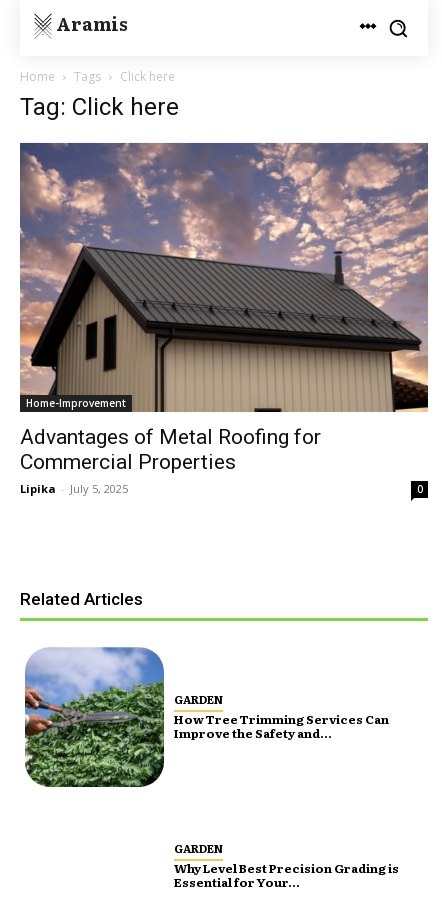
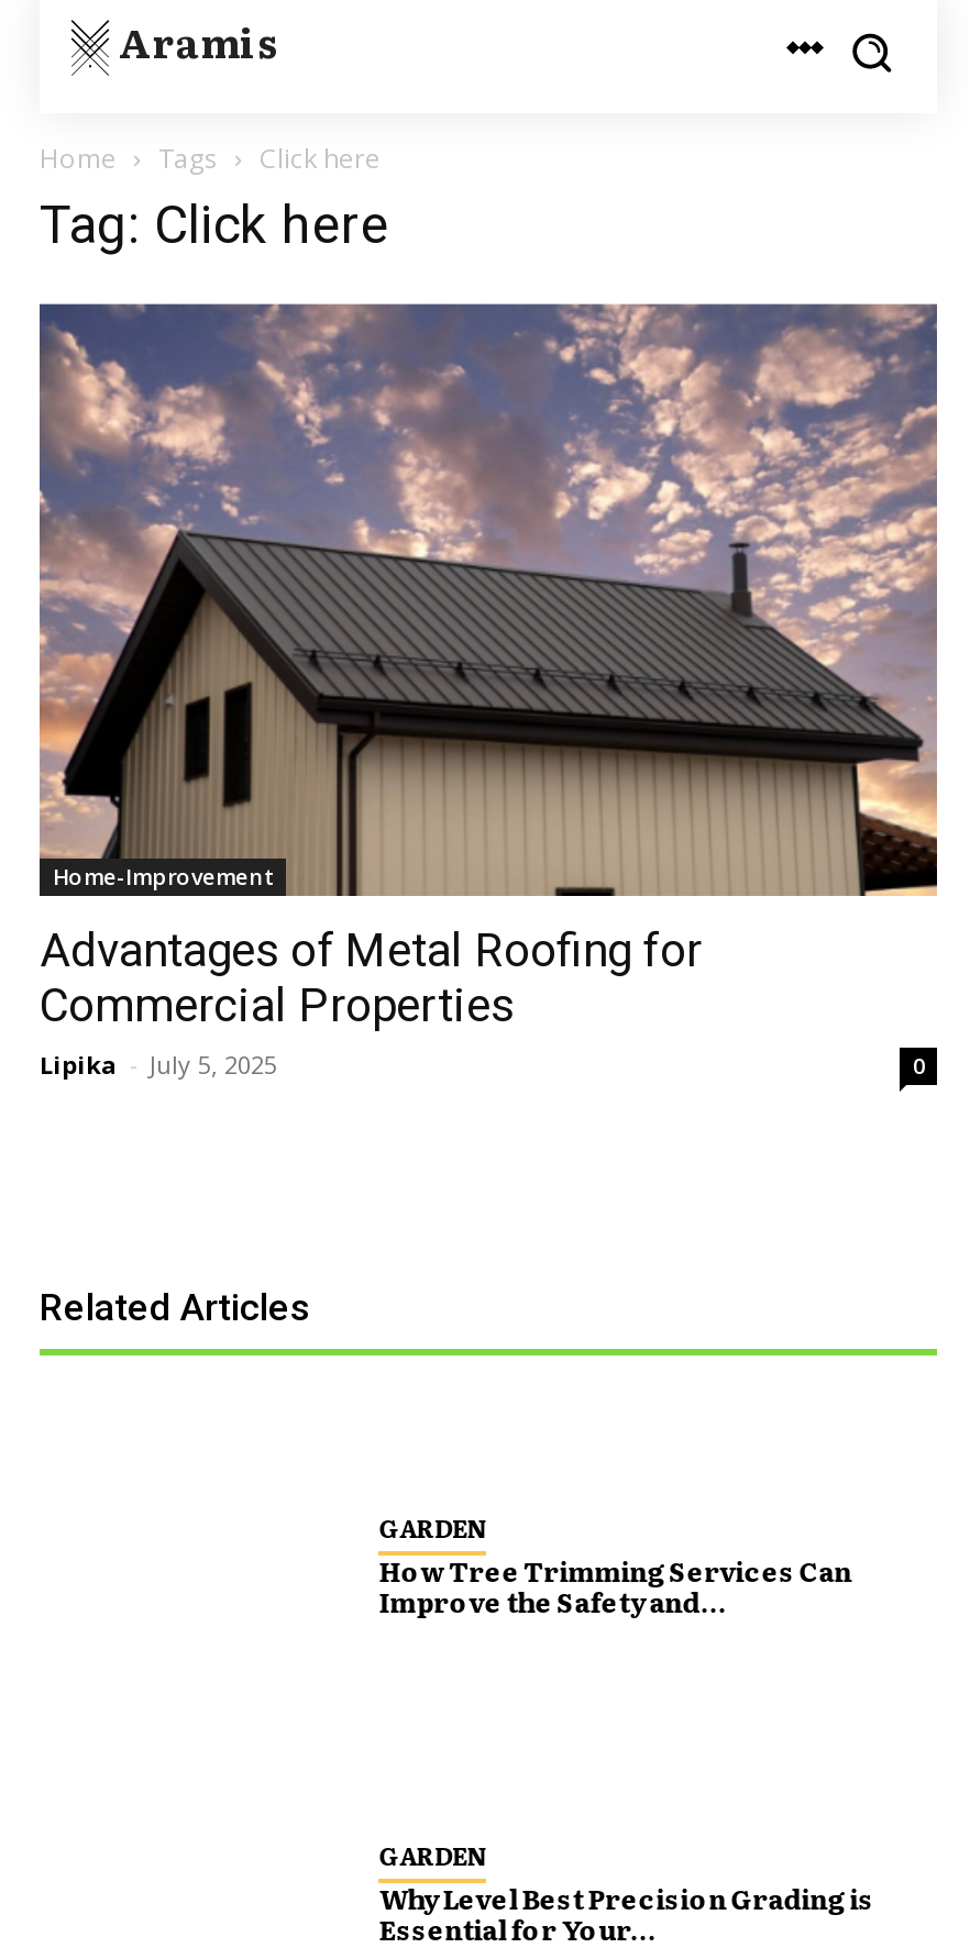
- [image]
